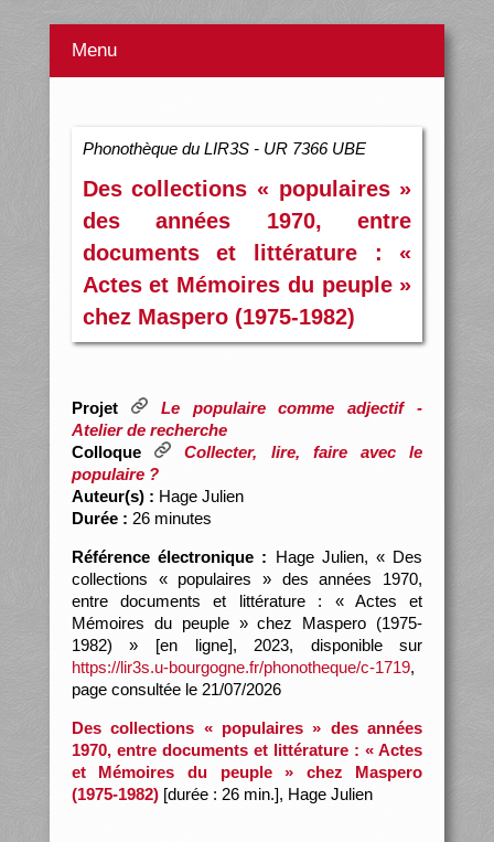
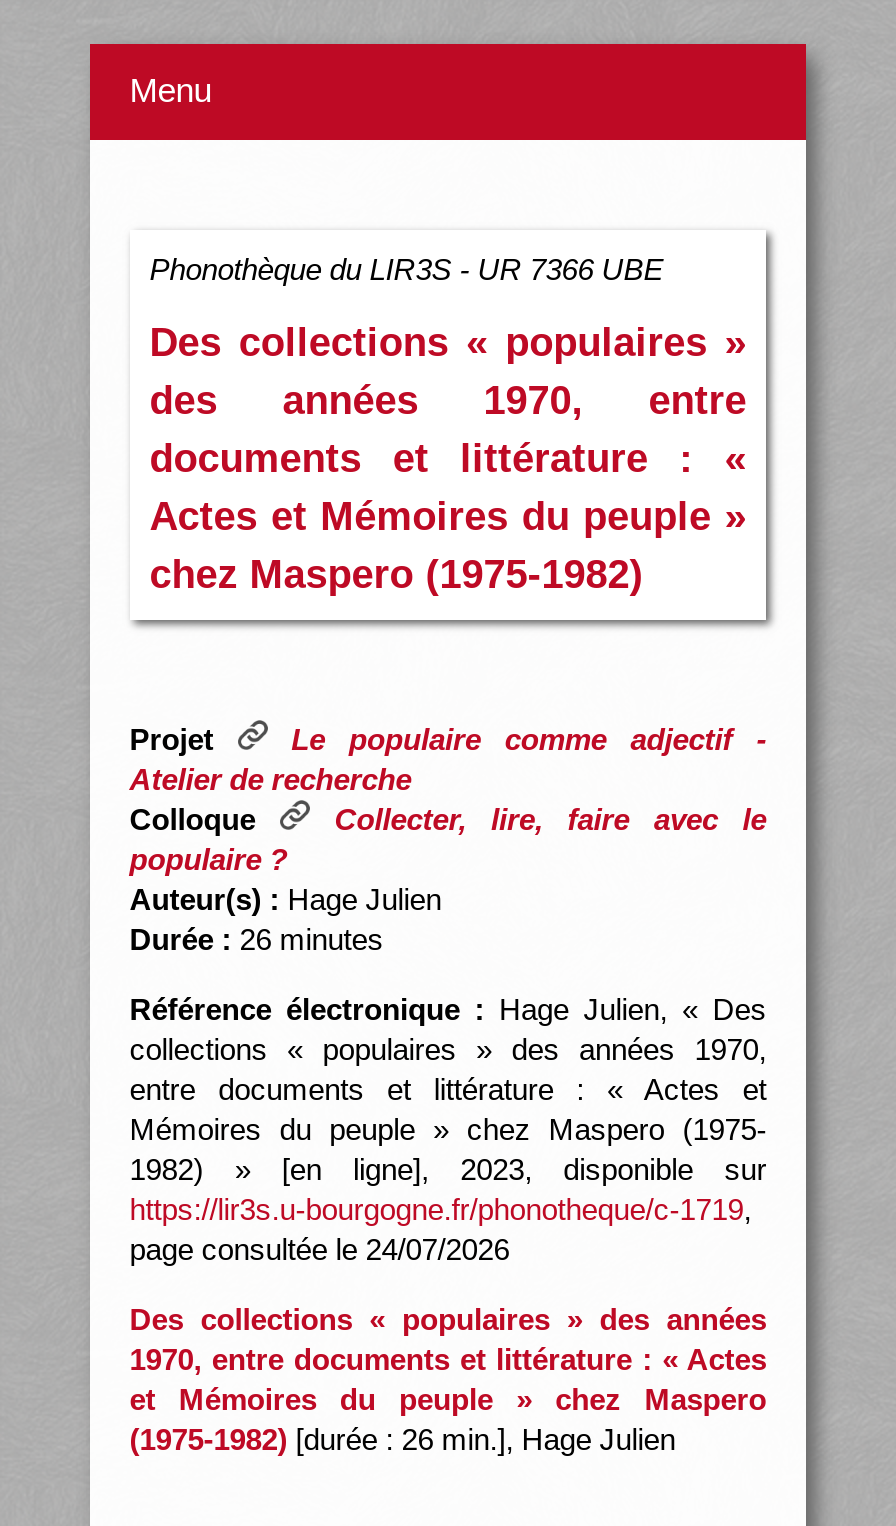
- page consultée le 21/07/2026
+ page consultée le 24/07/2026
